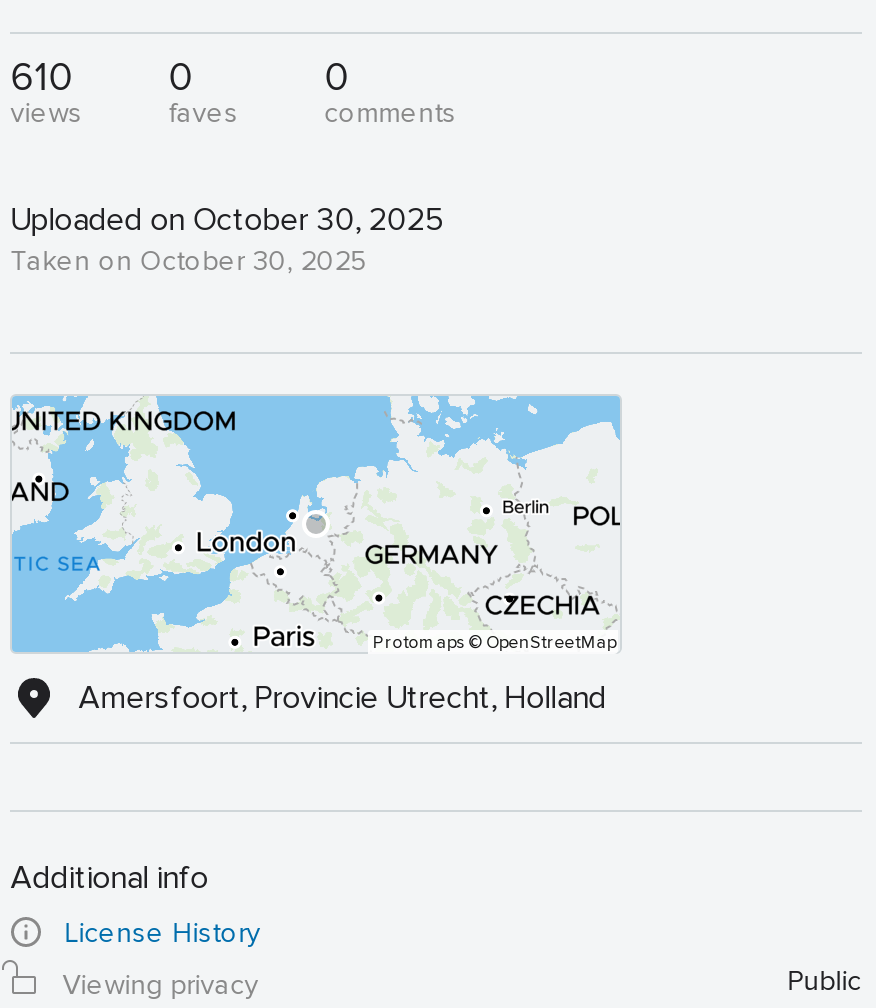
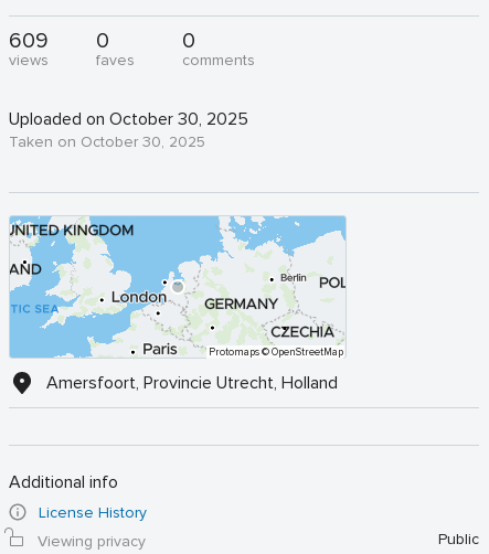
- 610 0
+ 609 0
